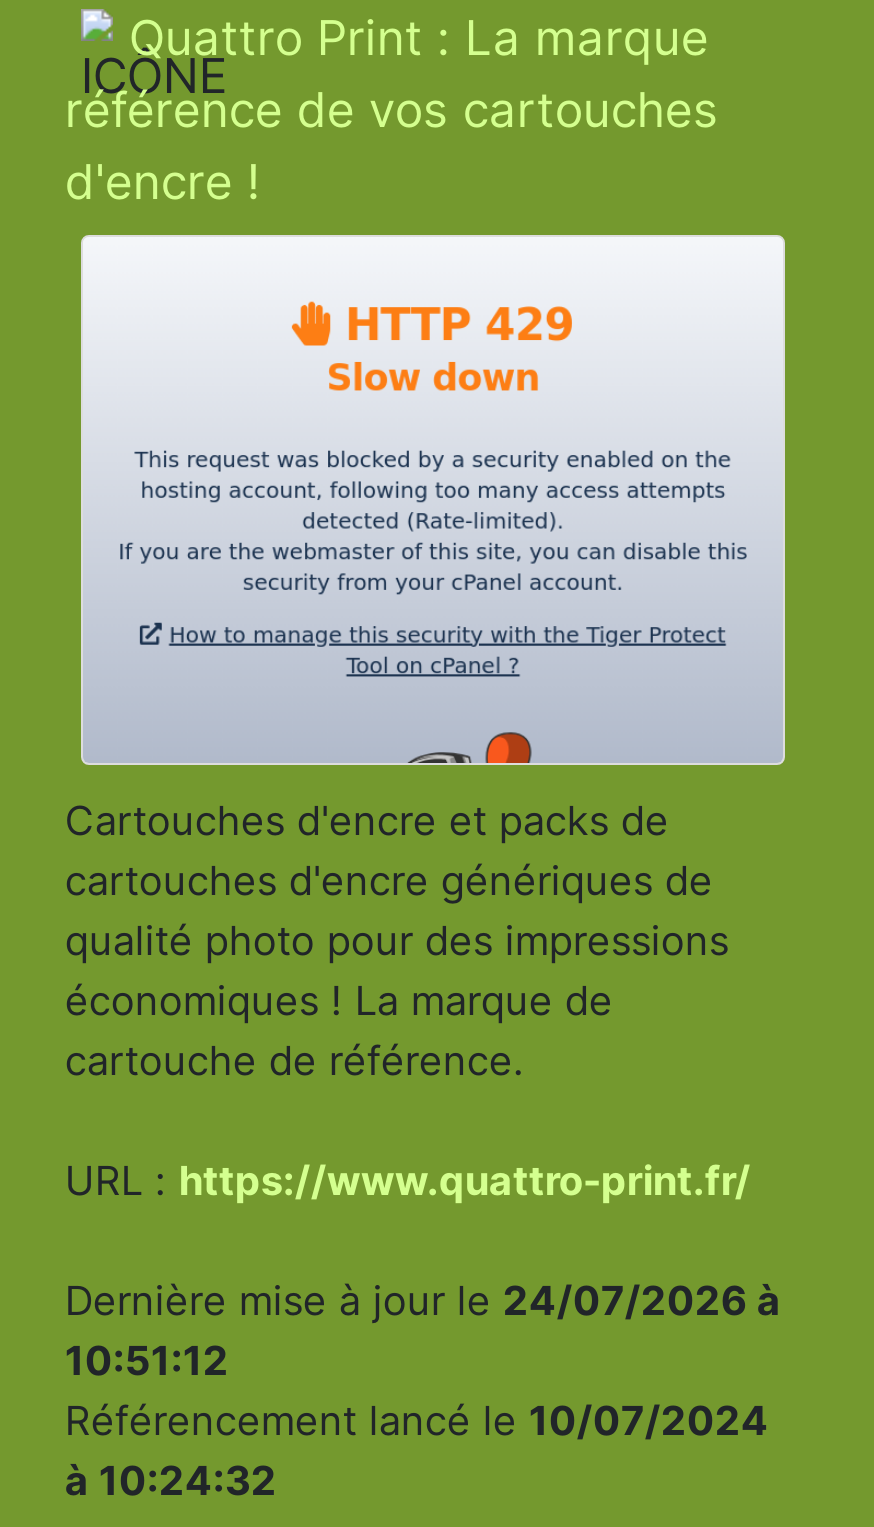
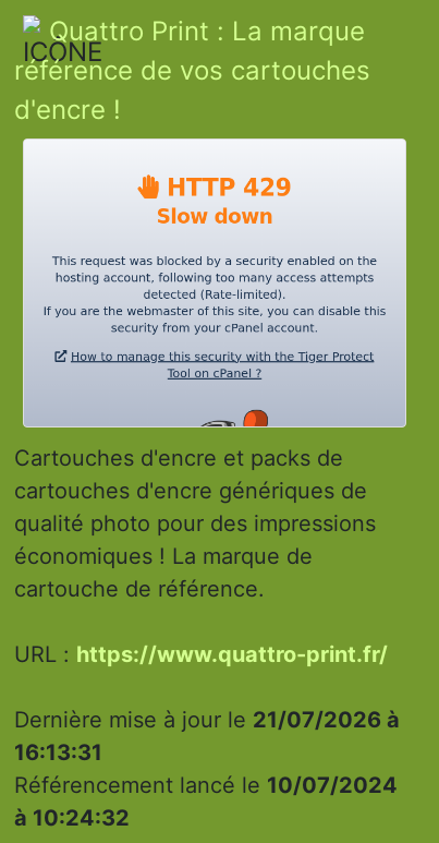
- Dernière mise à jour le 24/07/2026 à
+ Dernière mise à jour le 21/07/2026 à

- 10:51:12
+ 16:13:31
